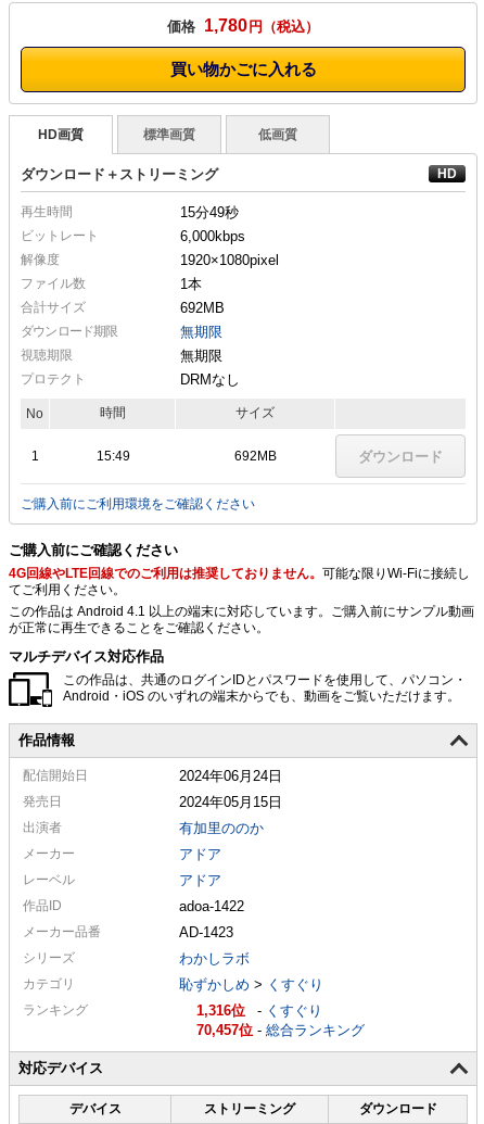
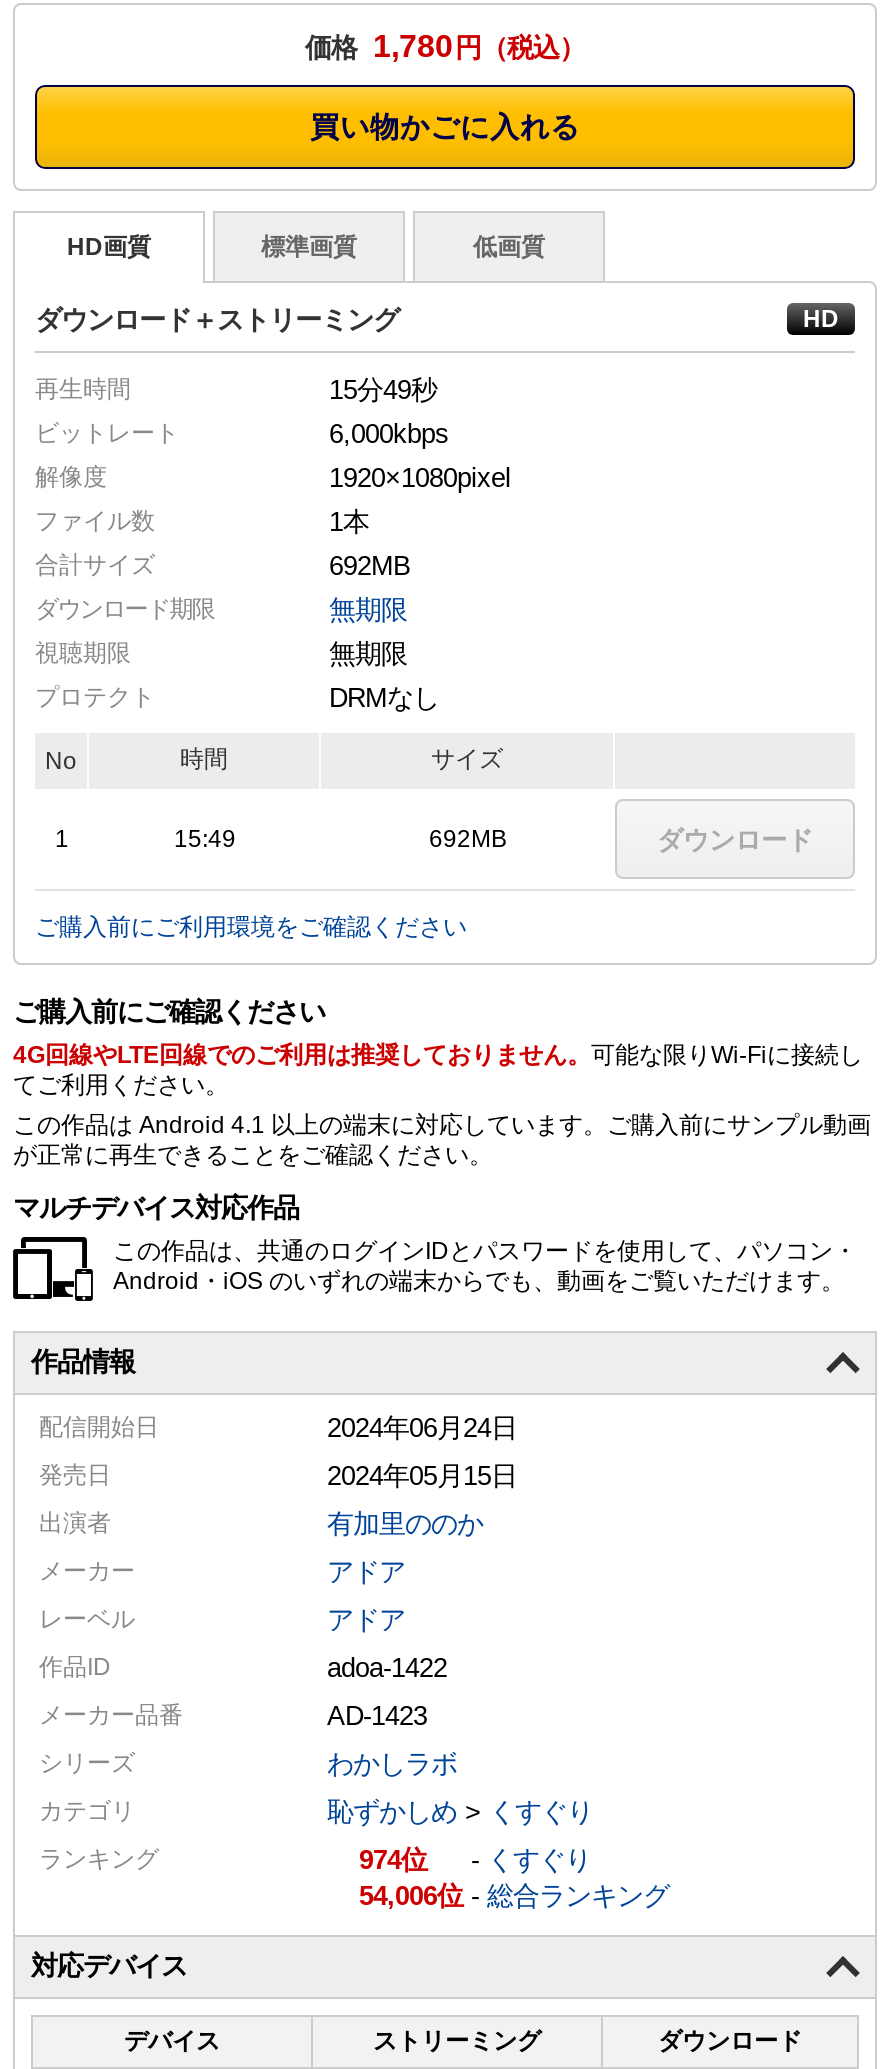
- 1,316
+ 974

- 70,457 -総合ランキング
+ 54,006 -総合ランキング
